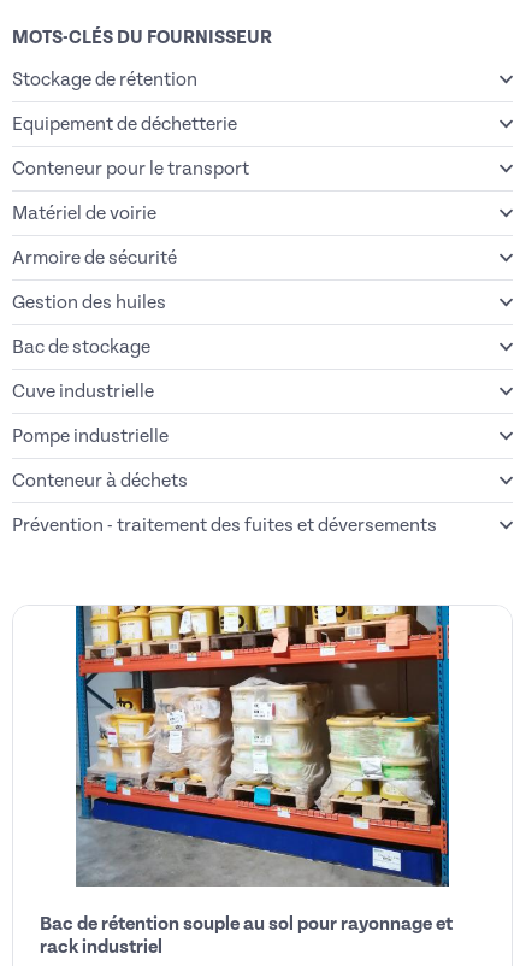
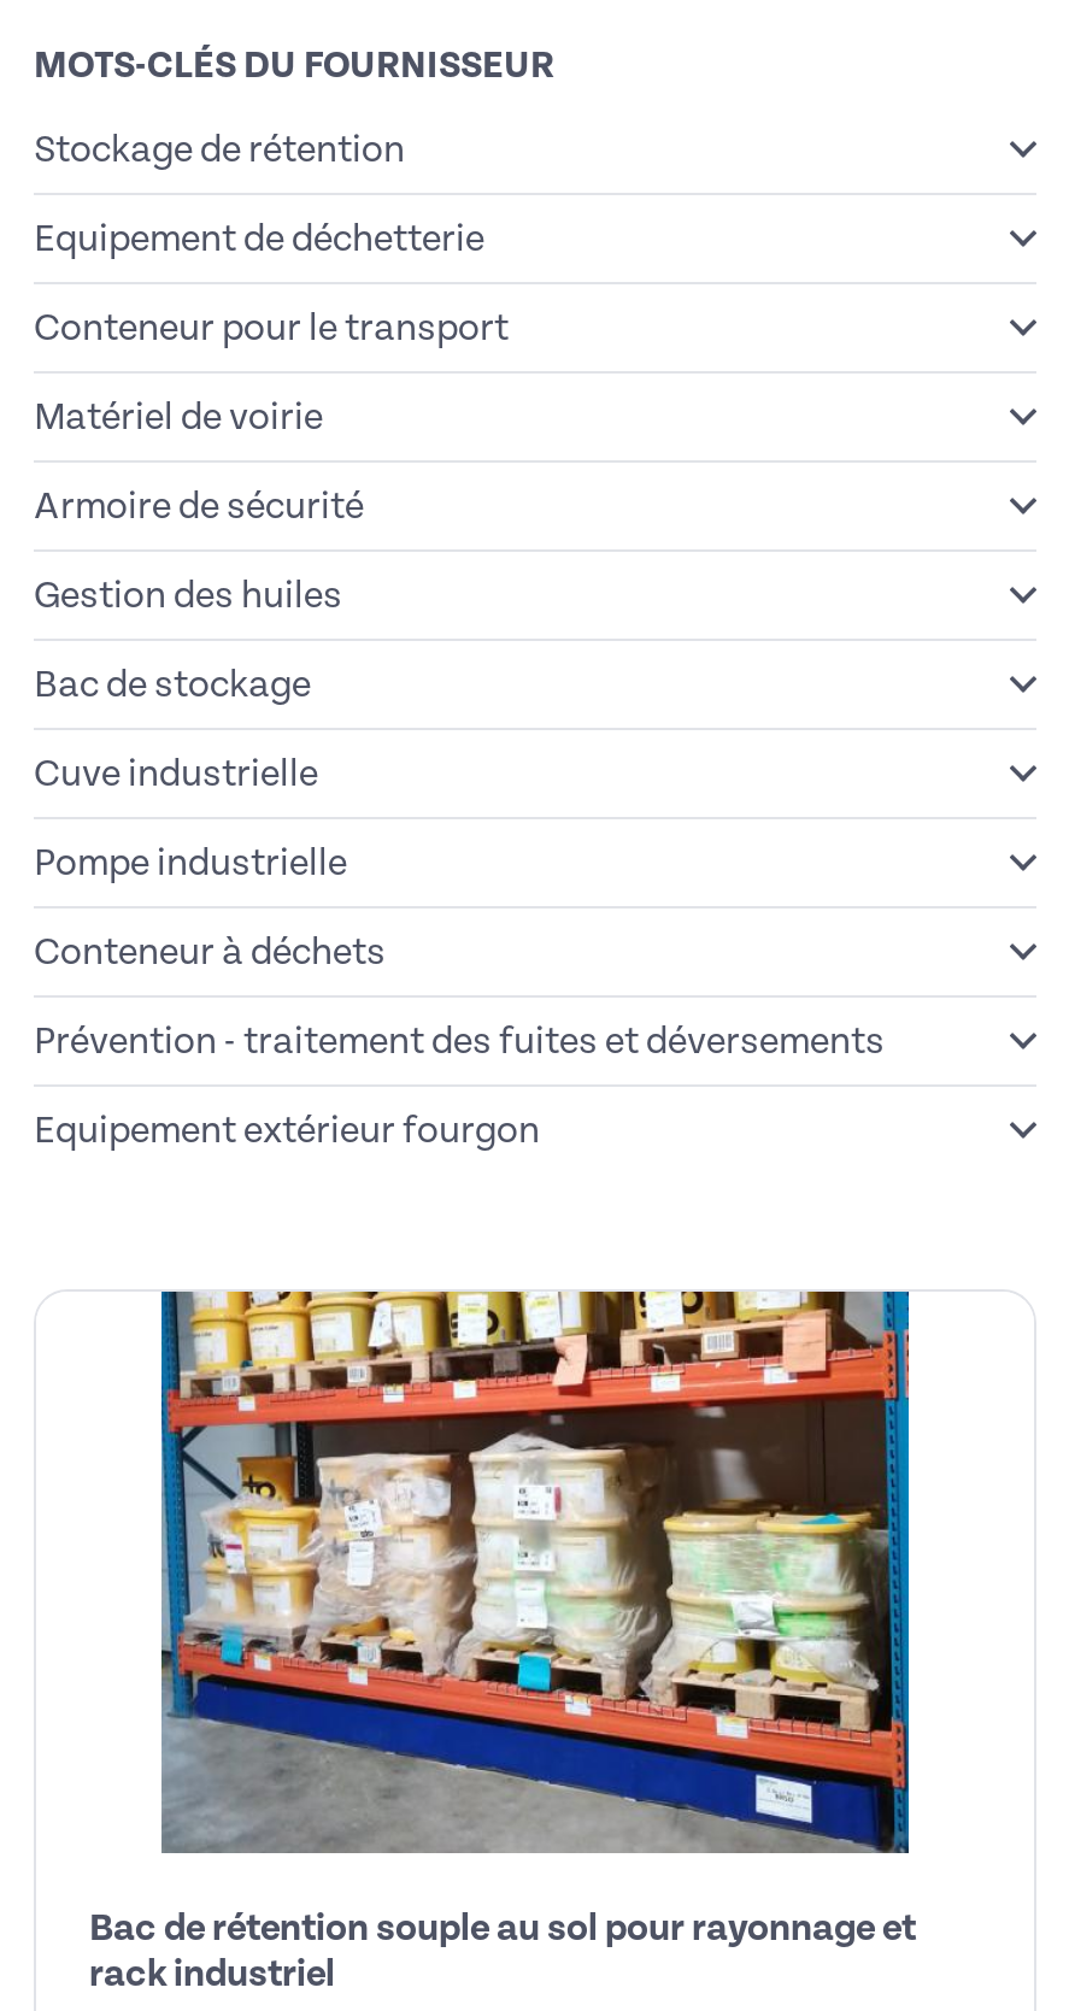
+ Equipement extérieur fourgon
